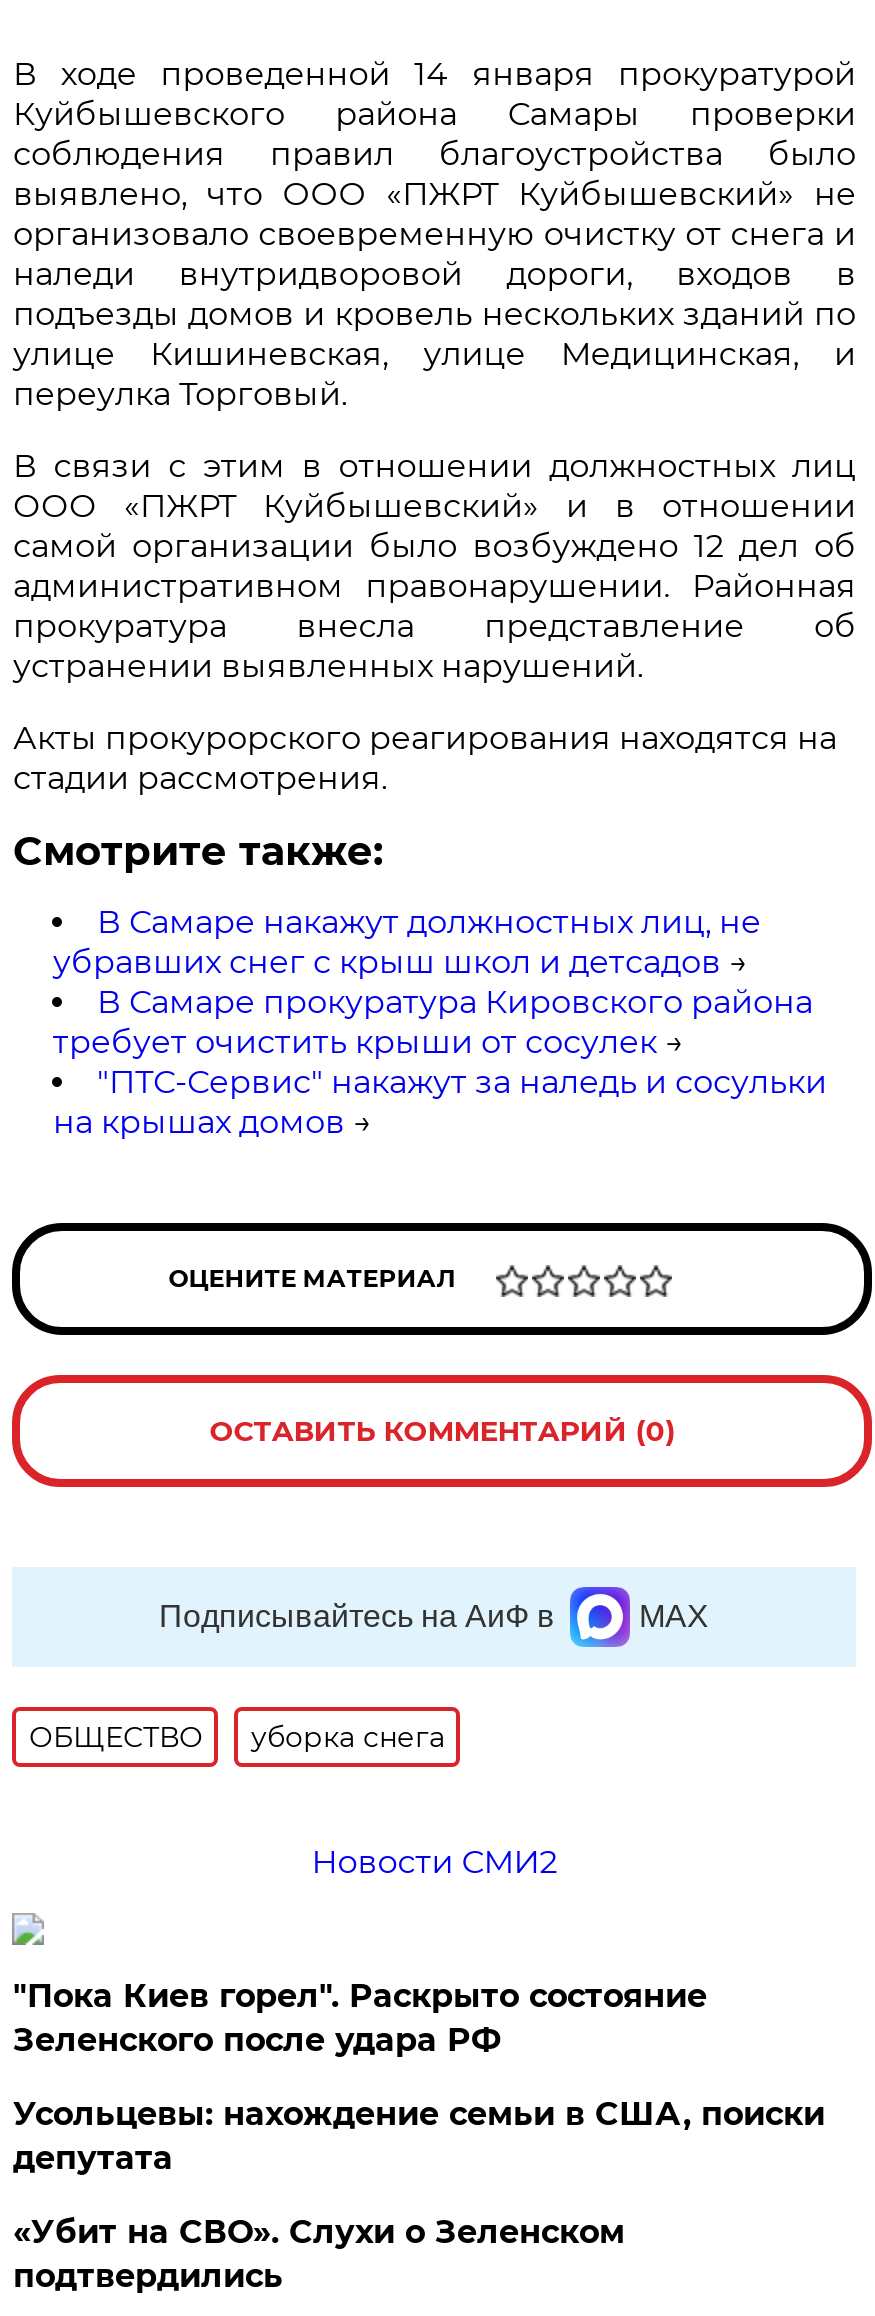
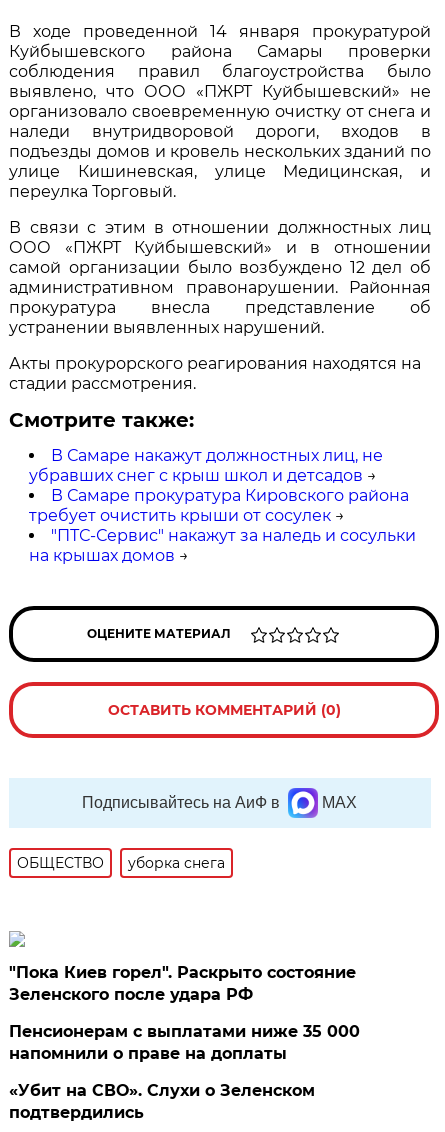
- Новости СМИ2

- Усольцевы: нахождение семьи в США, поиски
- депутата
+ Пенсионерам с выплатами ниже 35 000
+ напомнили о праве на доплаты
